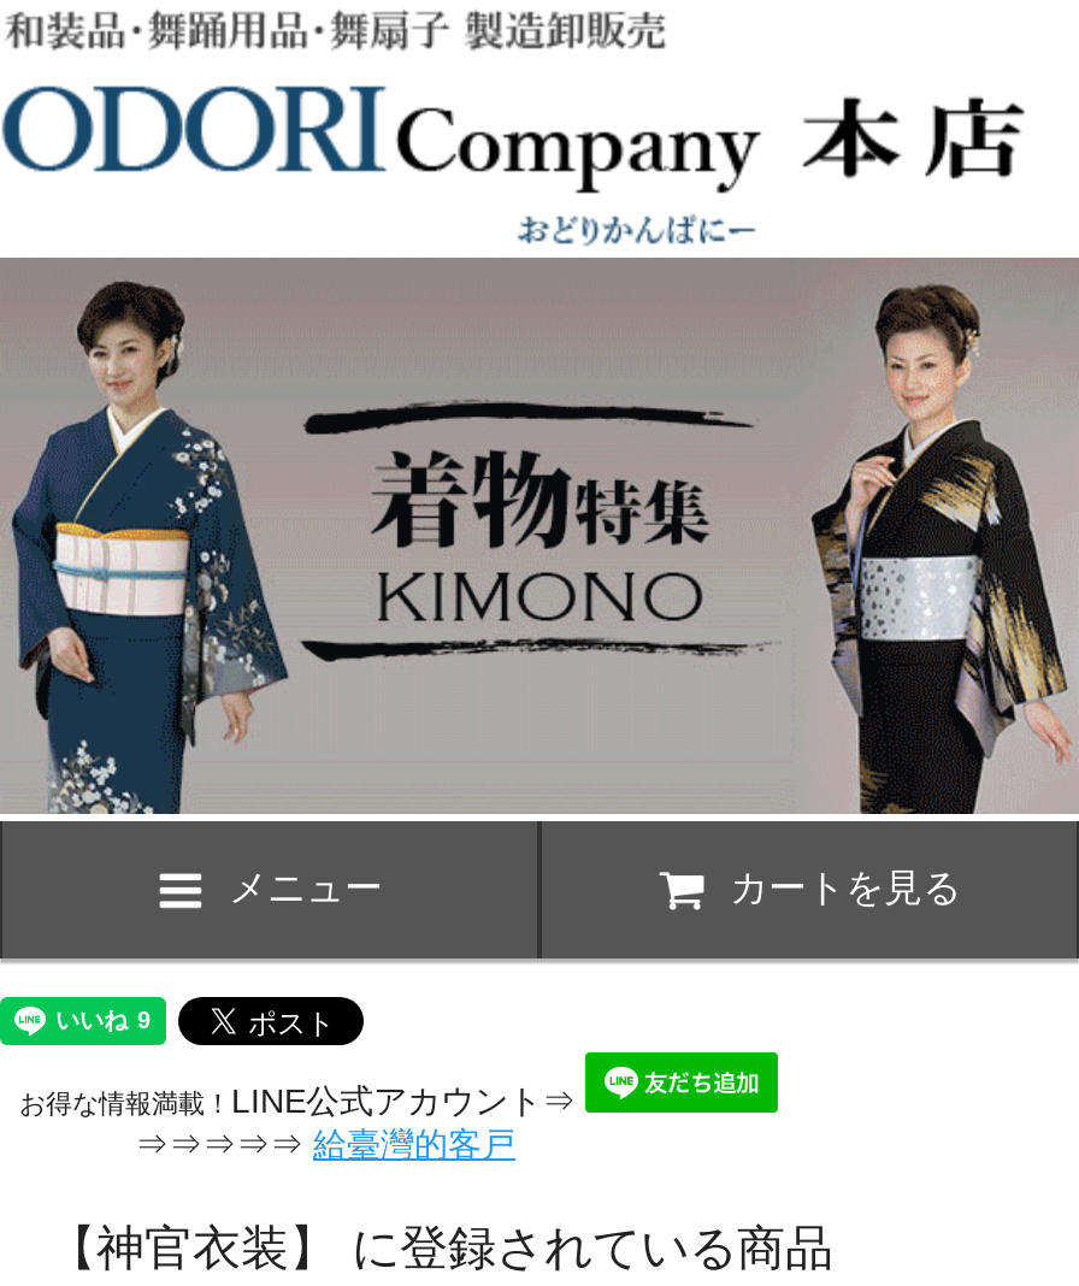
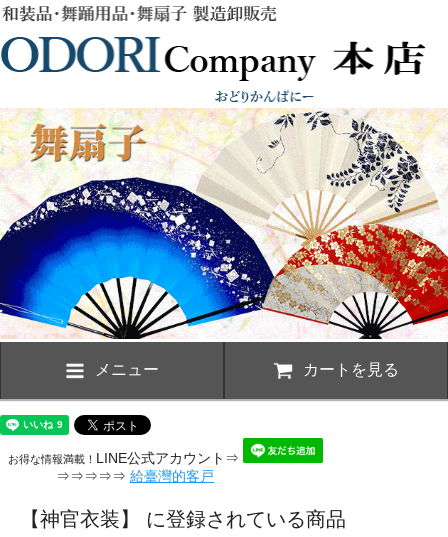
- [image]
+ [image]
